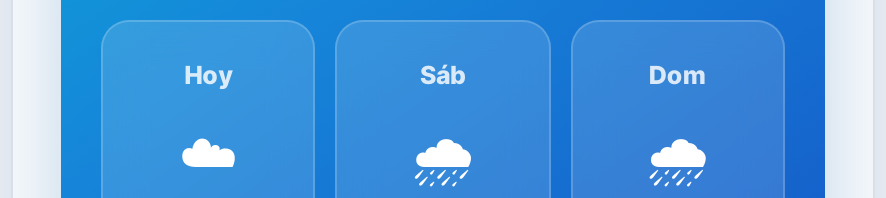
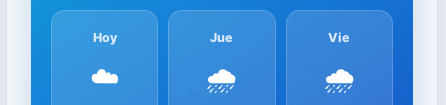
- Sáb
+ Jue

- Dom
+ Vie
